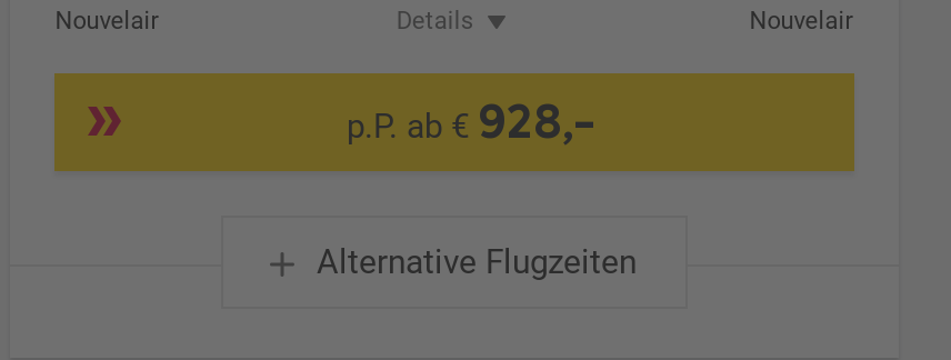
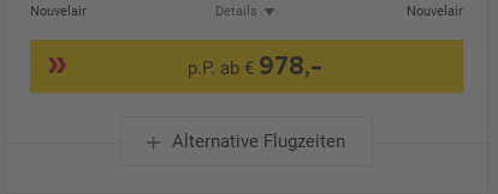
- p.P. ab €928,-
+ p.P. ab €978,-
